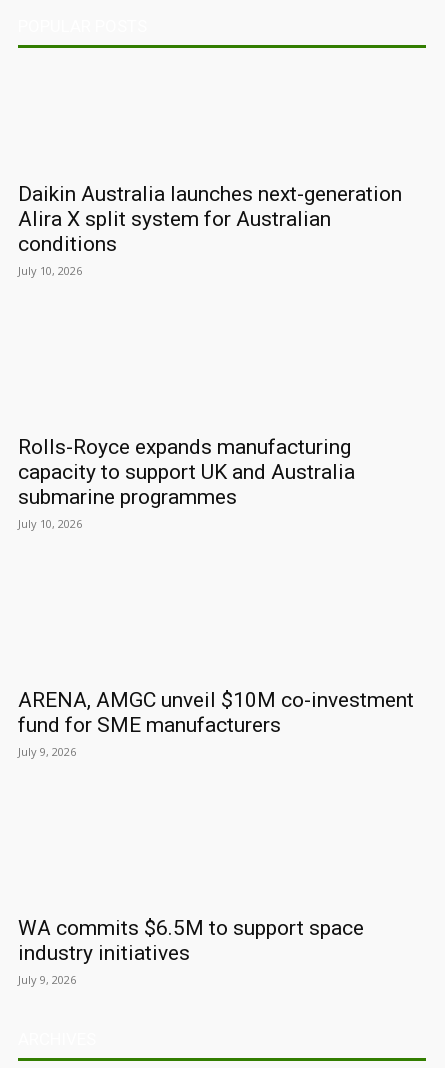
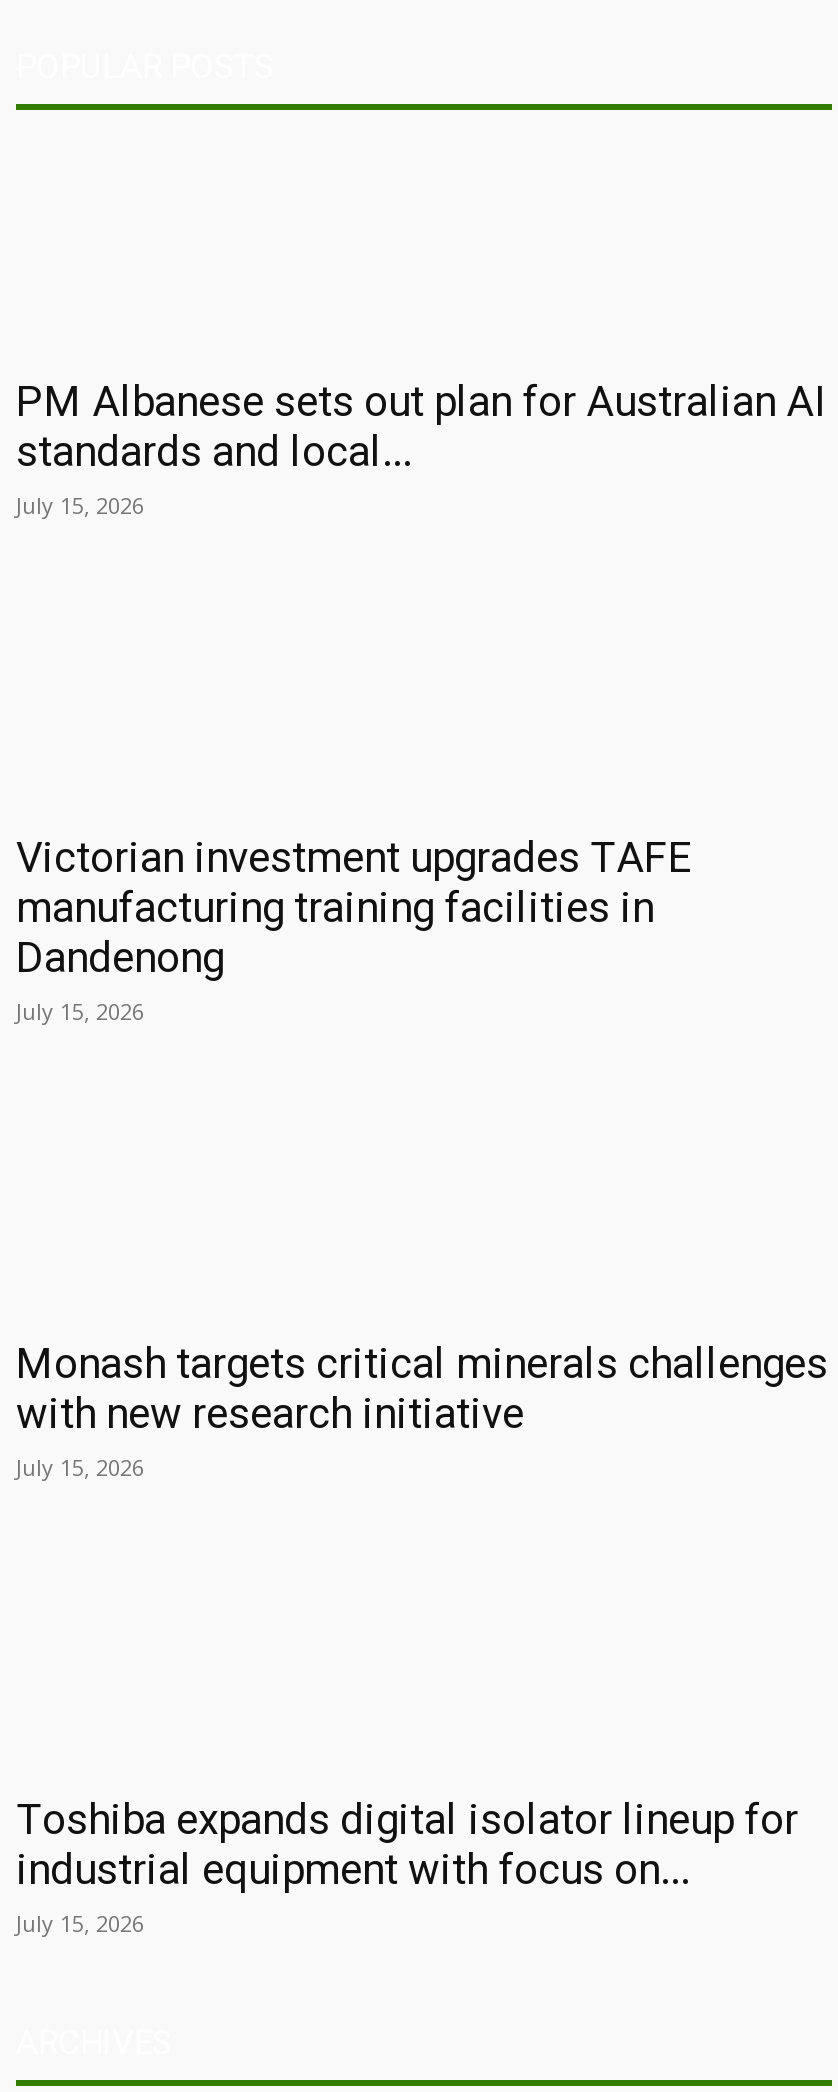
- Daikin Australia launches next-generation
- Alira X split system for Australian
- conditions
- July 10, 2026
+ PM Albanese sets out plan for Australian AI
+ standards and local...
+ July 15, 2026

- Rolls-Royce expands manufacturing
- capacity to support UK and Australia
- submarine programmes
- July 10, 2026
+ Victorian investment upgrades TAFE
+ manufacturing training facilities in
+ Dandenong
+ July 15, 2026

- ARENA, AMGC unveil $10M co-investment
- fund for SME manufacturers
- July 9, 2026
+ Monash targets critical minerals challenges
+ with new research initiative
+ July 15, 2026

- WA commits $6.5M to support space
- industry initiatives
- July 9, 2026
+ Toshiba expands digital isolator lineup for
+ industrial equipment with focus on...
+ July 15, 2026
